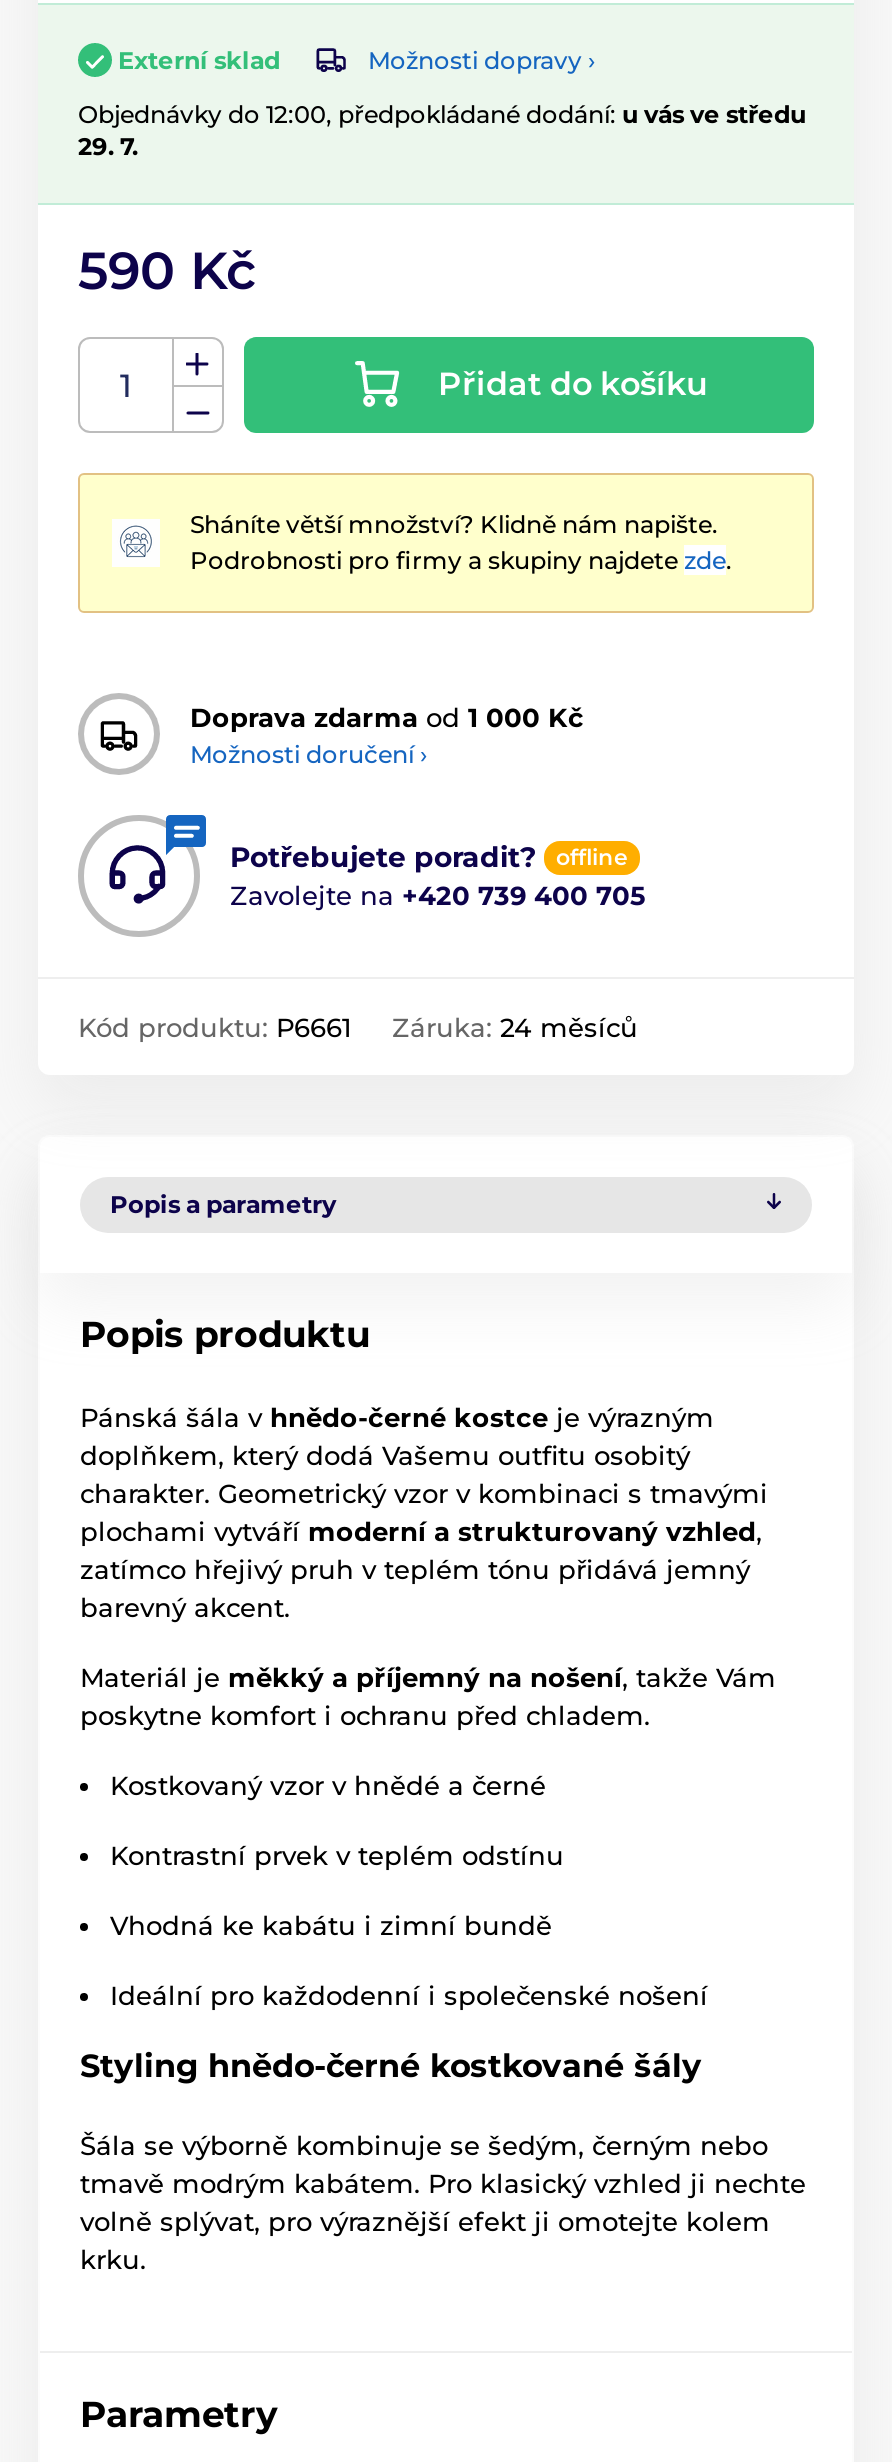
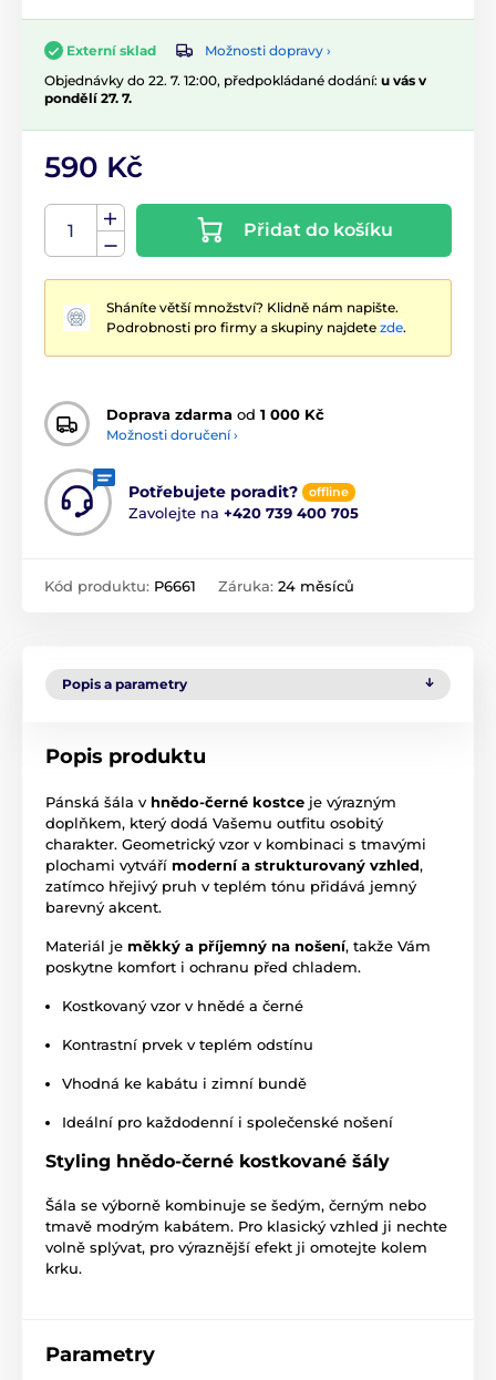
- Objednávky do 12:00, předpokládané dodání: u vás ve středu
- 29. 7.
+ Objednávky do 22. 7. 12:00, předpokládané dodání: u vás v
+ pondělí 27. 7.
